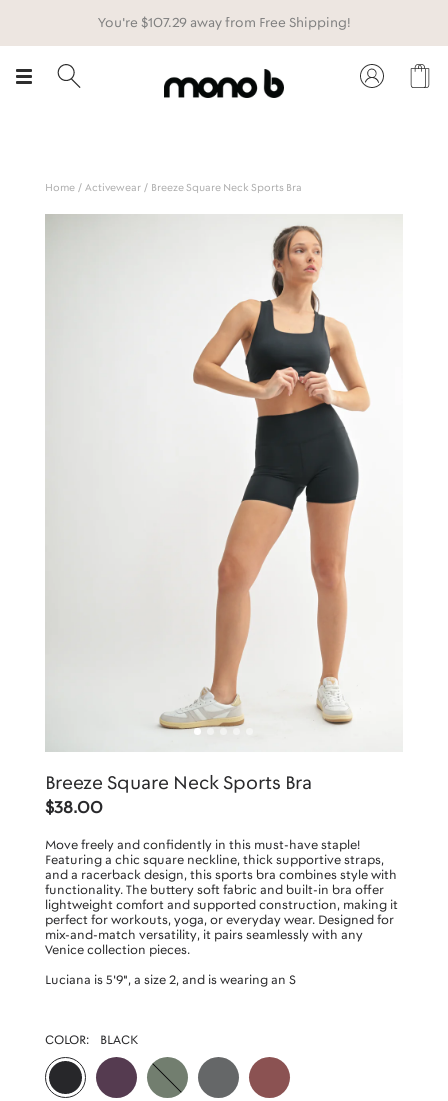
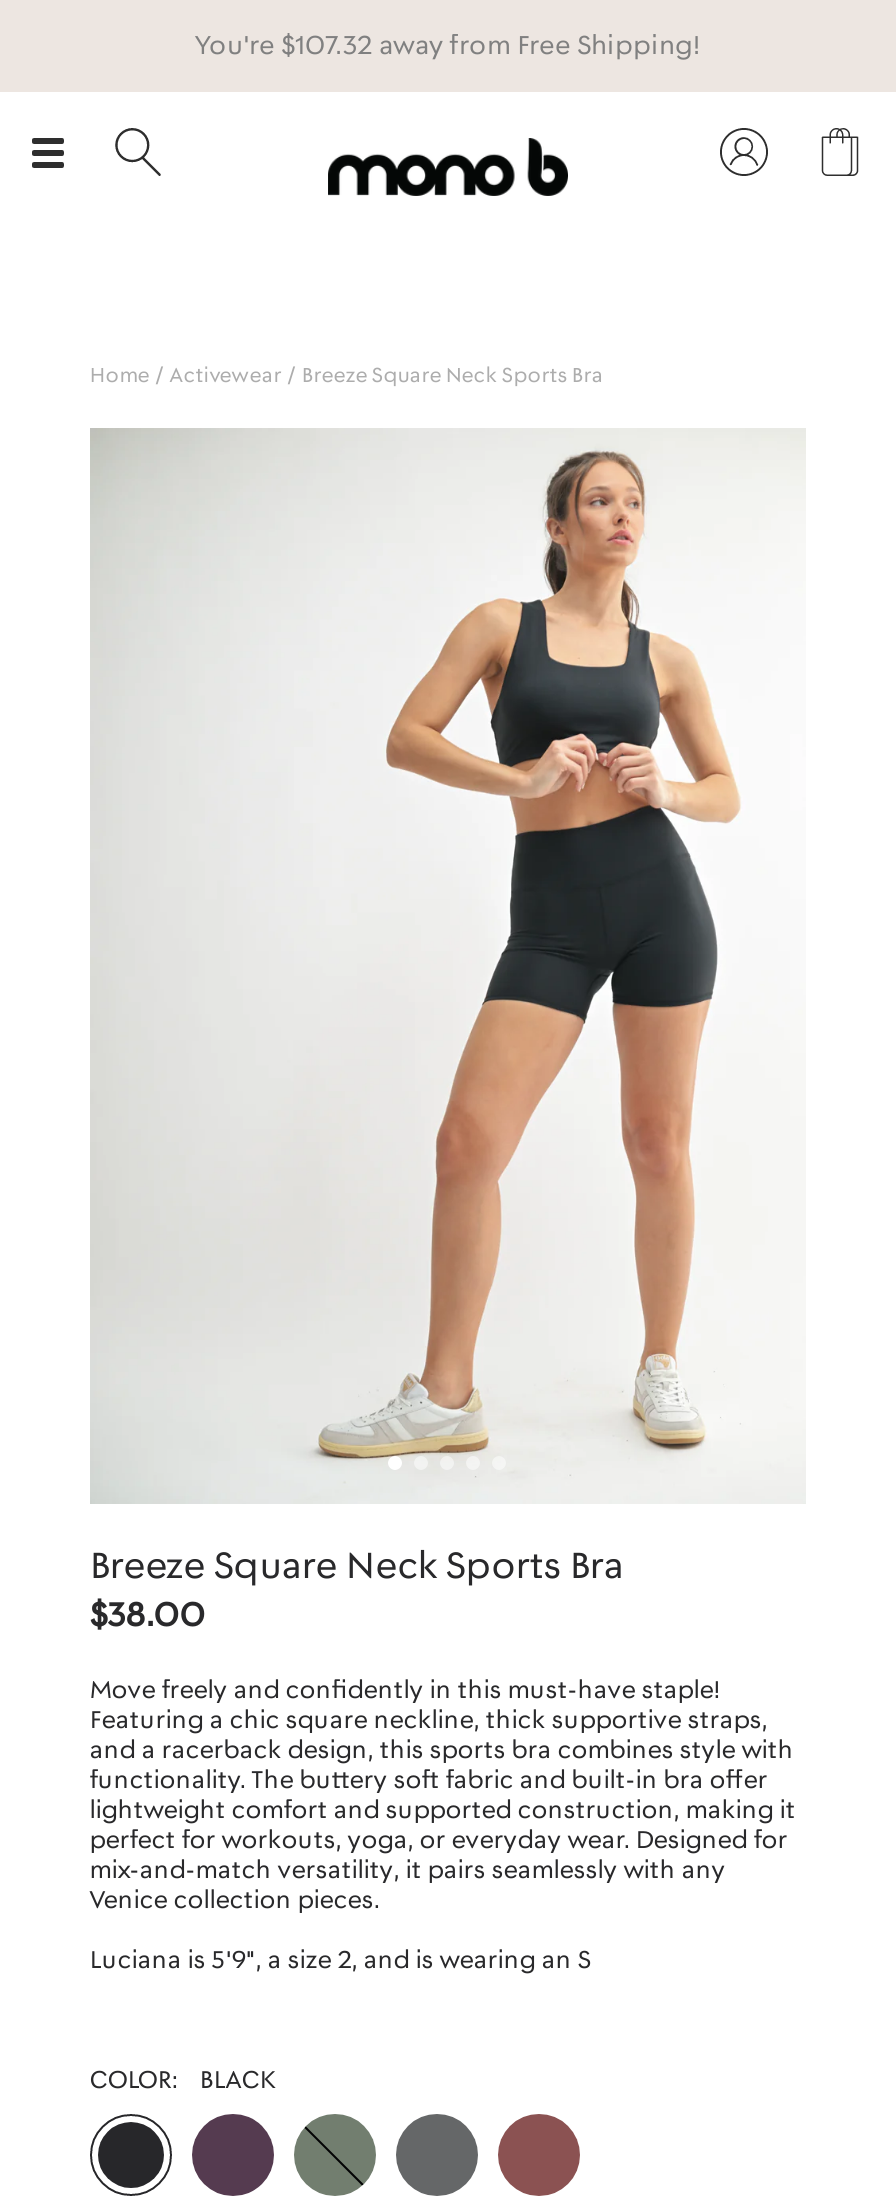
- You're $107.29 away from Free Shipping!
+ You're $107.32 away from Free Shipping!
